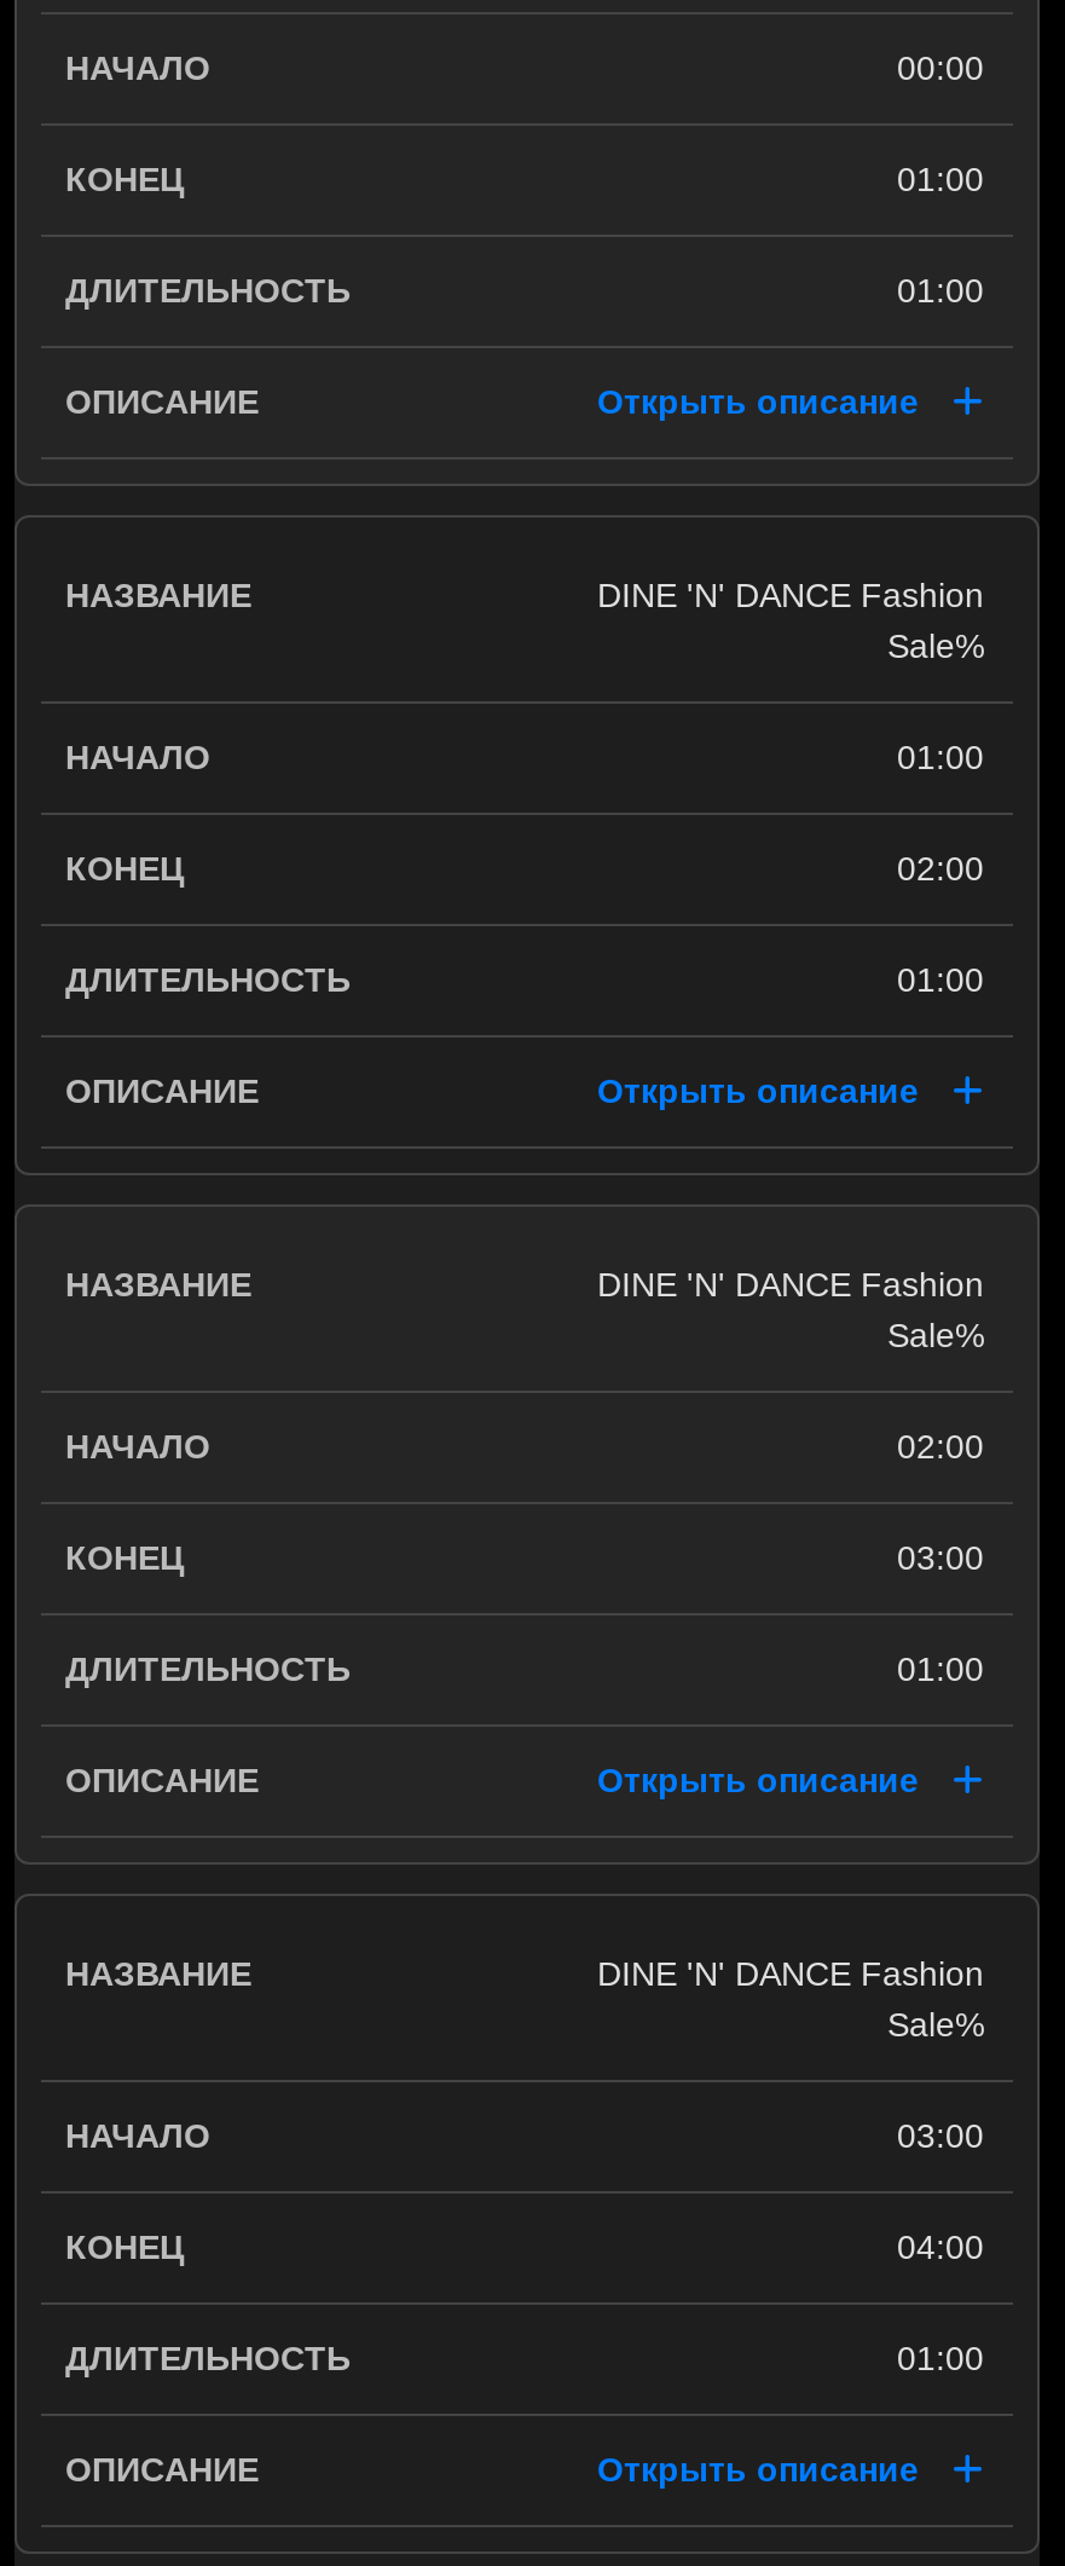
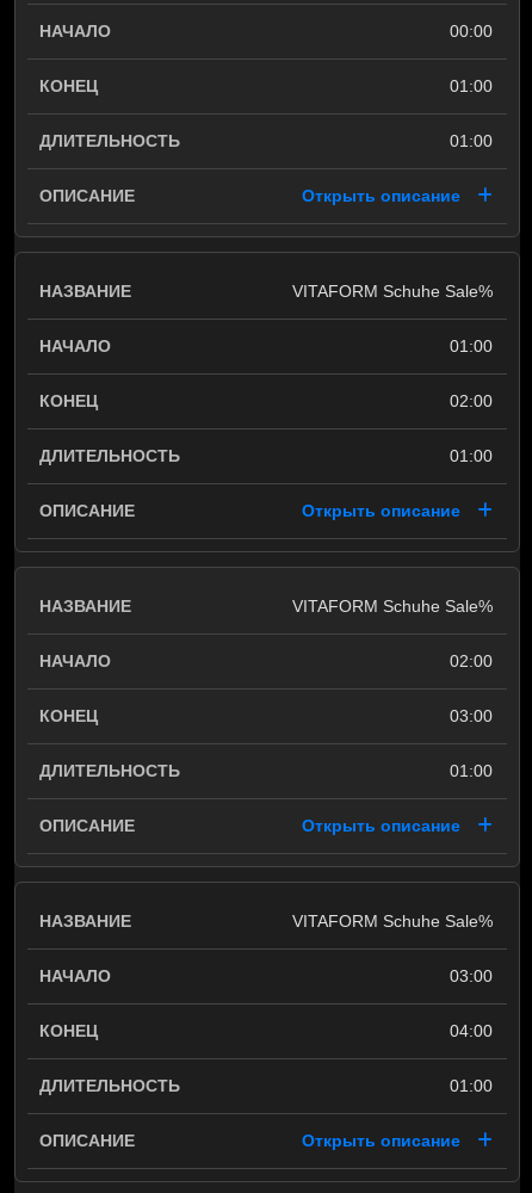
- DINE 'N' DANCE Fashion
- Sale%
+ VITAFORM Schuhe Sale%

- DINE 'N' DANCE Fashion
- Sale%
+ VITAFORM Schuhe Sale%

- DINE 'N' DANCE Fashion
- Sale%
+ VITAFORM Schuhe Sale%
